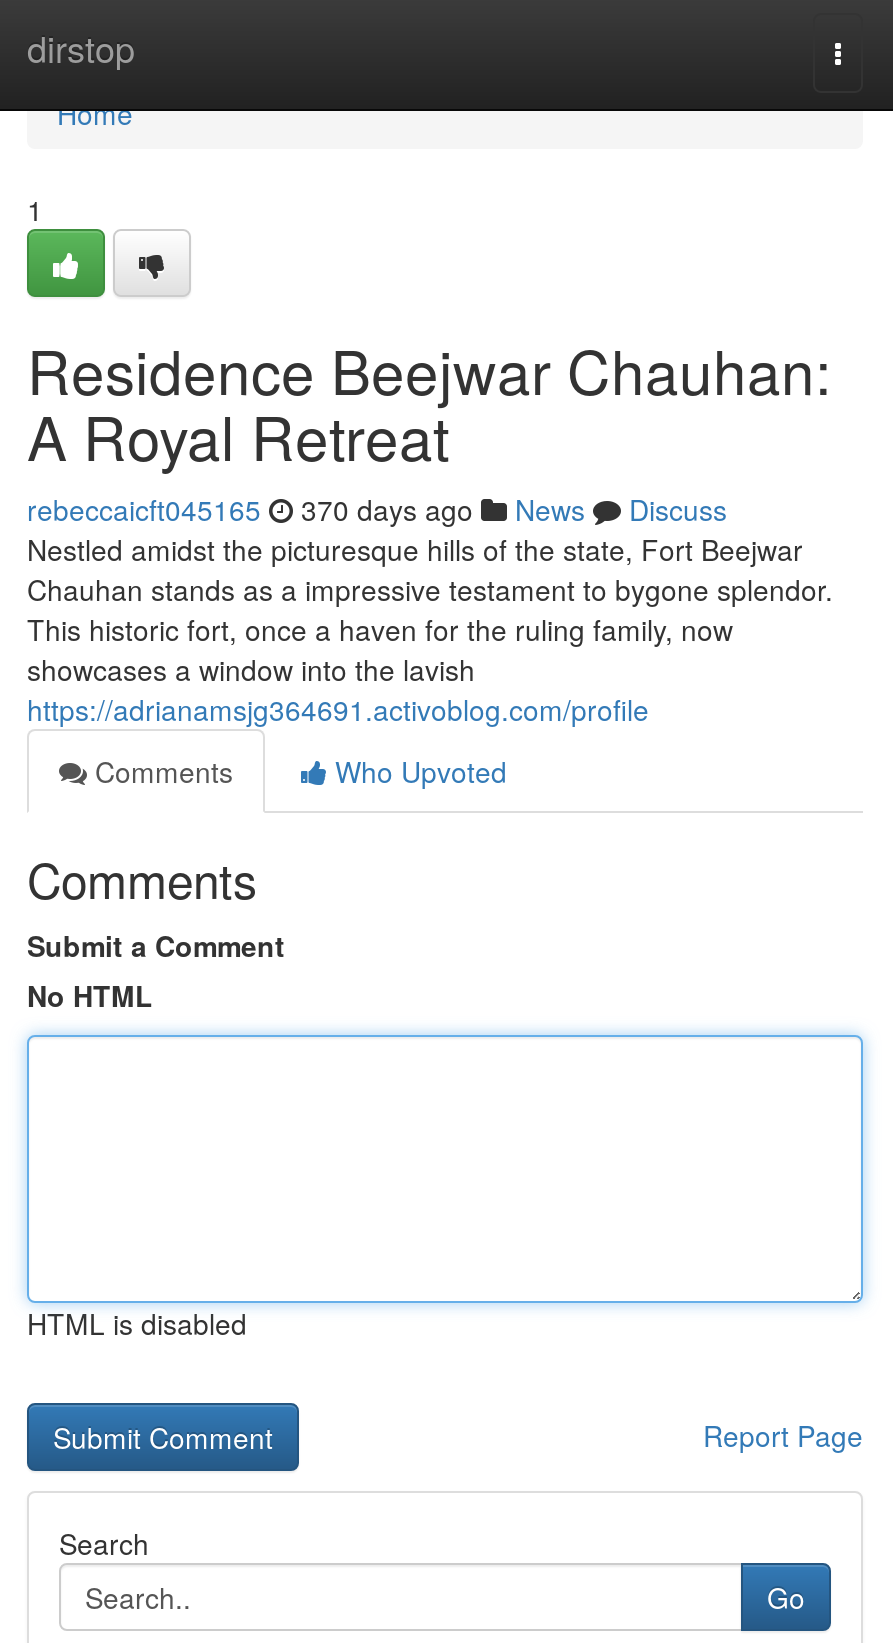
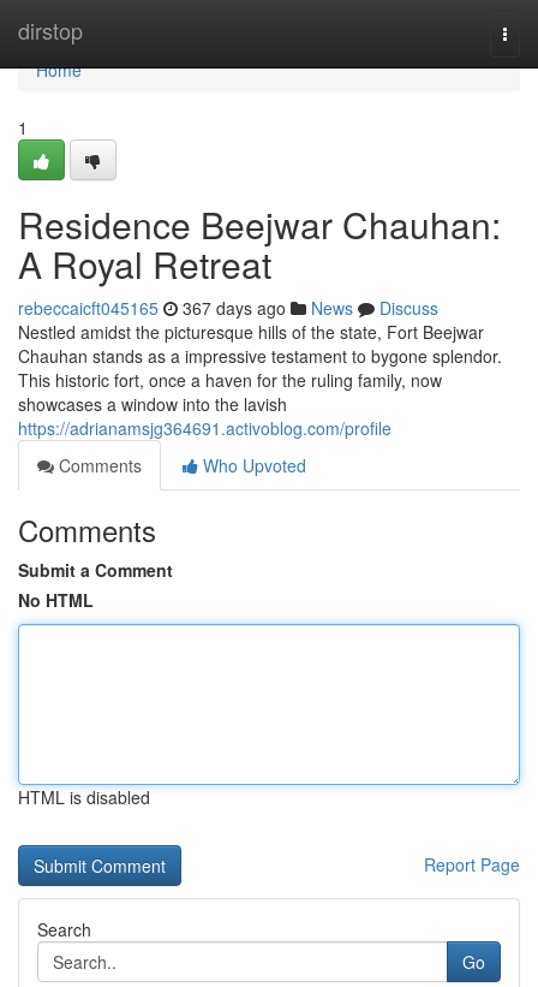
- rebeccaicft045165 370 days ago News Discuss
+ rebeccaicft045165 367 days ago News Discuss
